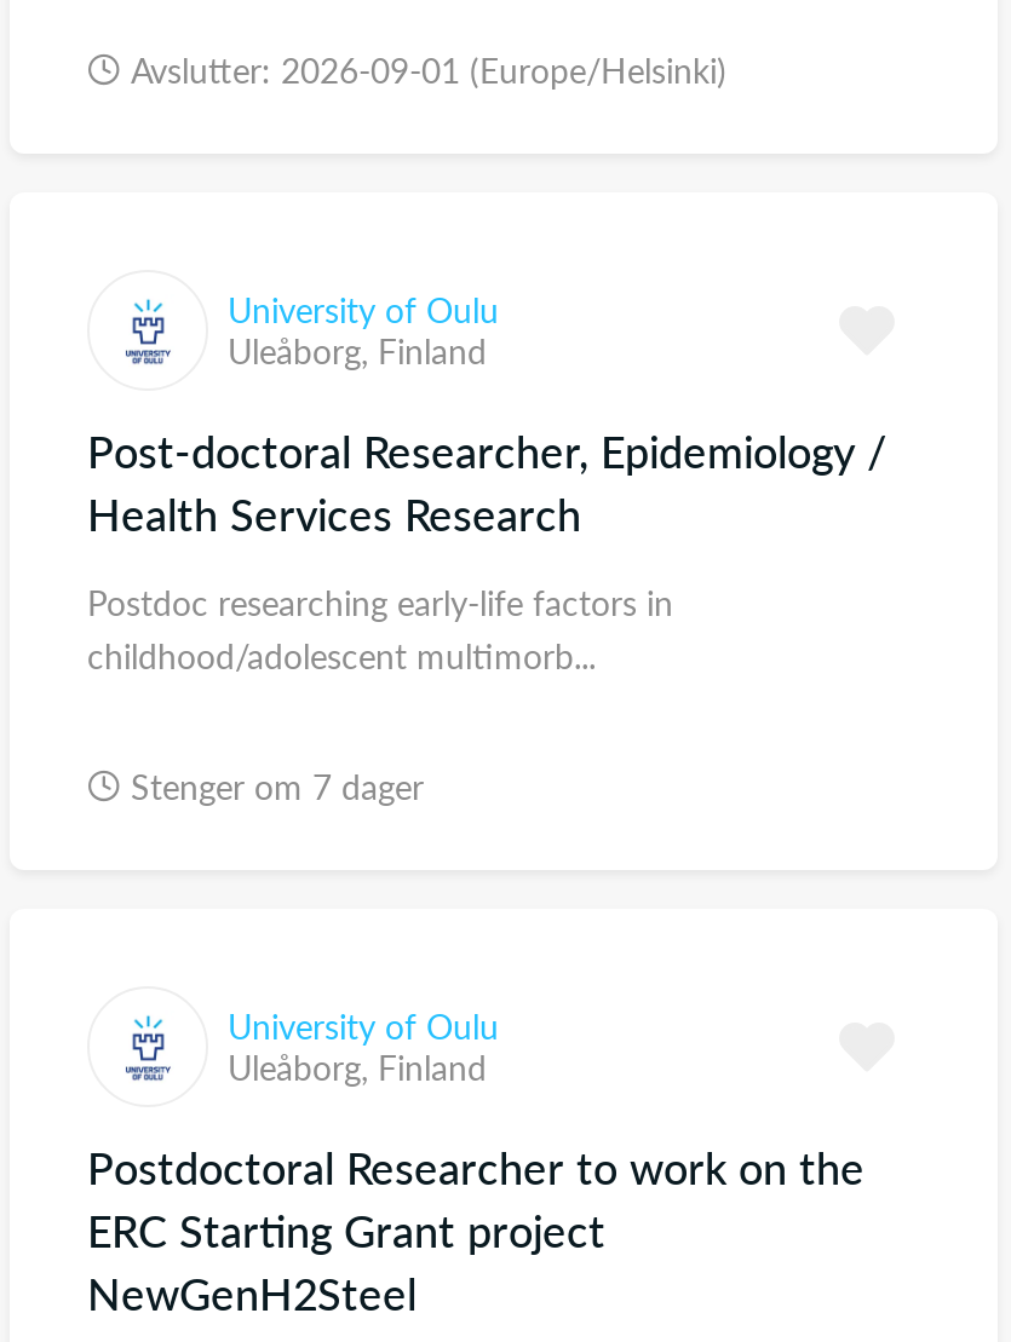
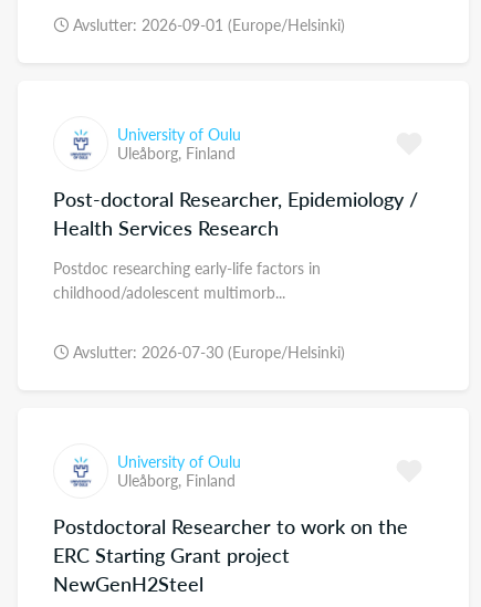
- Stenger om 7 dager
+ Avslutter: 2026-07-30 (Europe/Helsinki)
